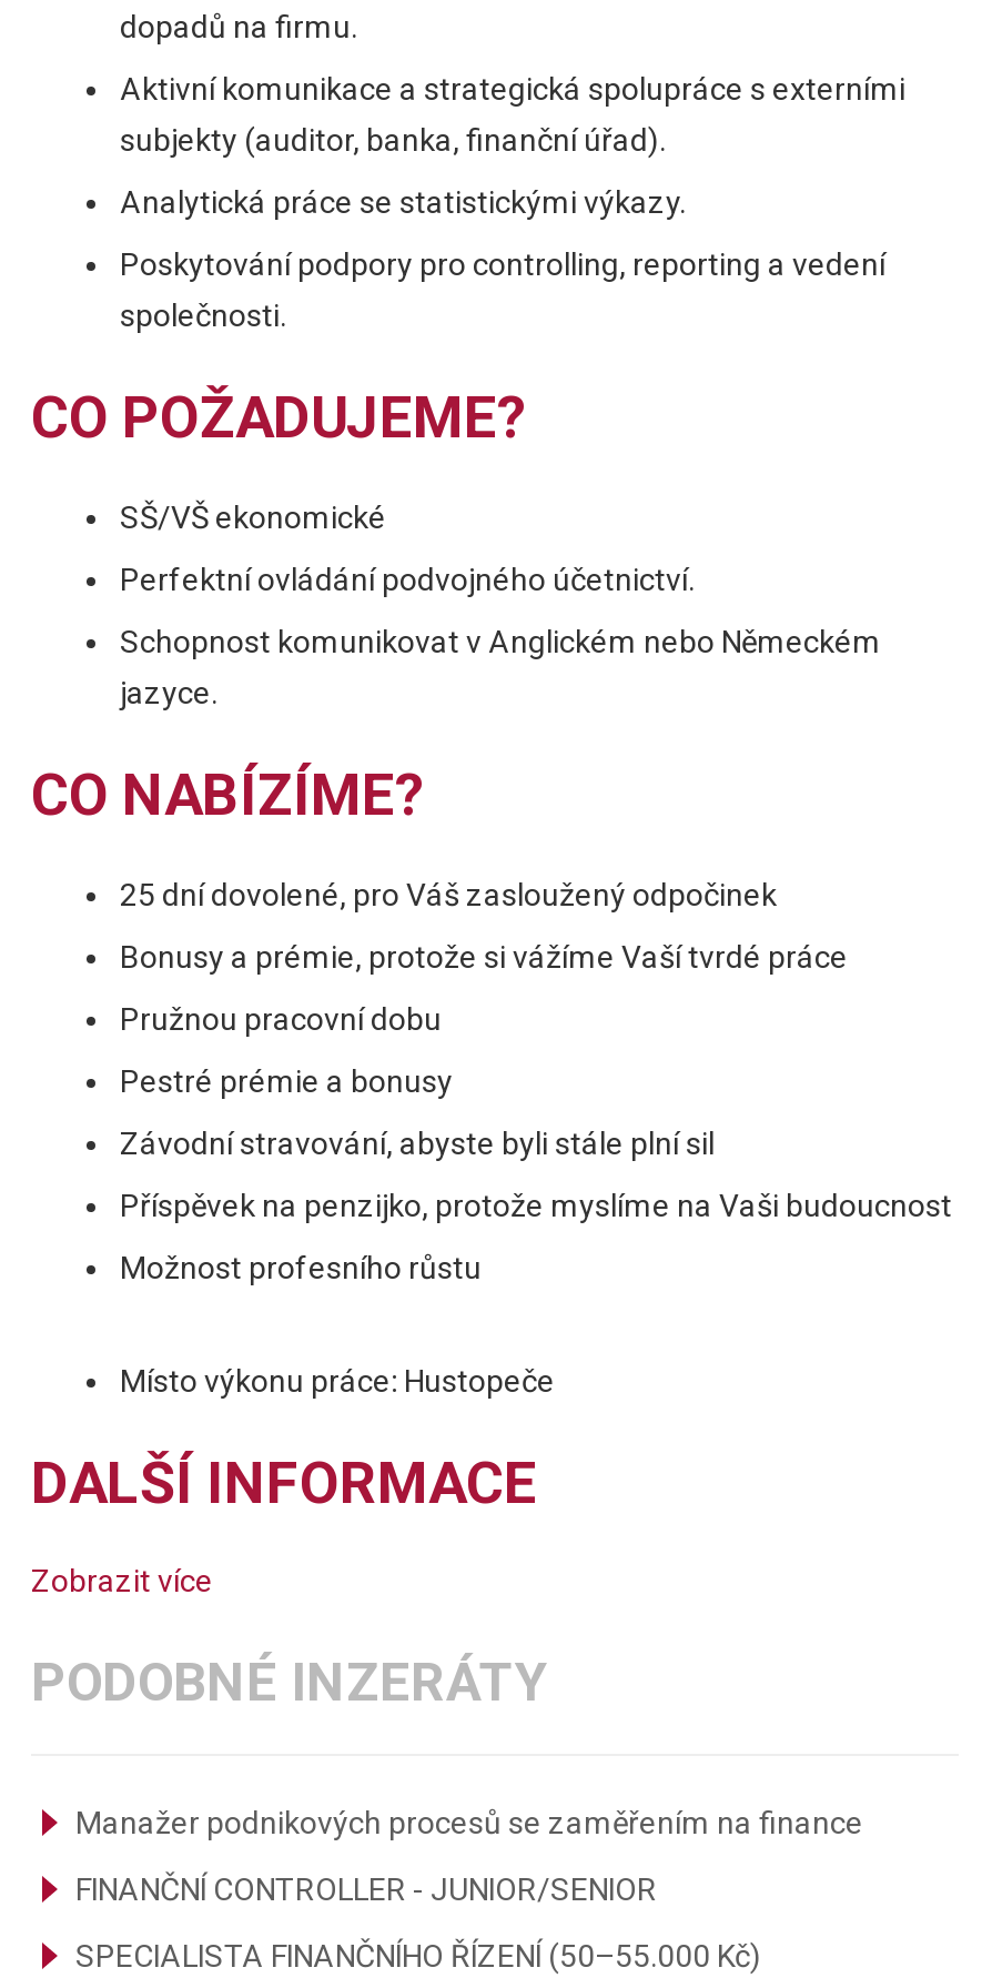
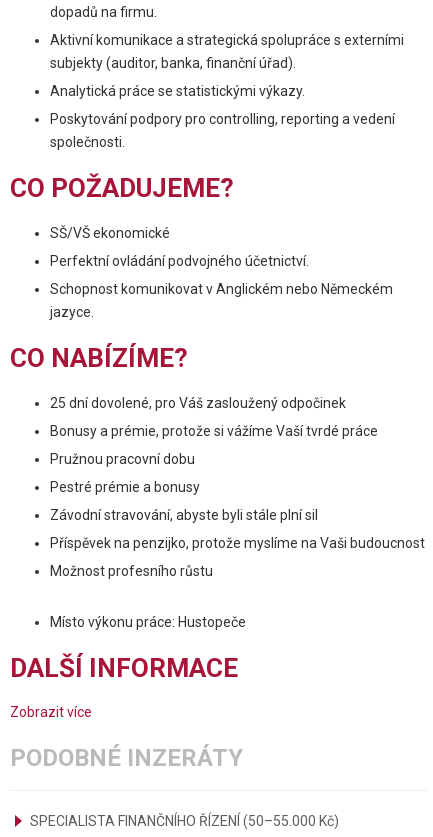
- Manažer podnikových procesů se zaměřením na finance
- FINANČNÍ CONTROLLER - JUNIOR/SENIOR
